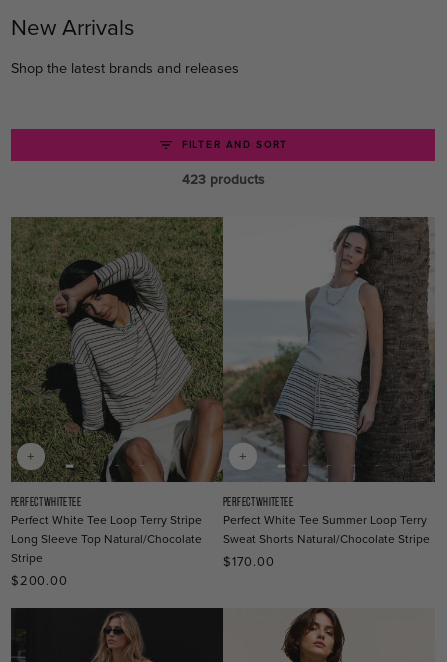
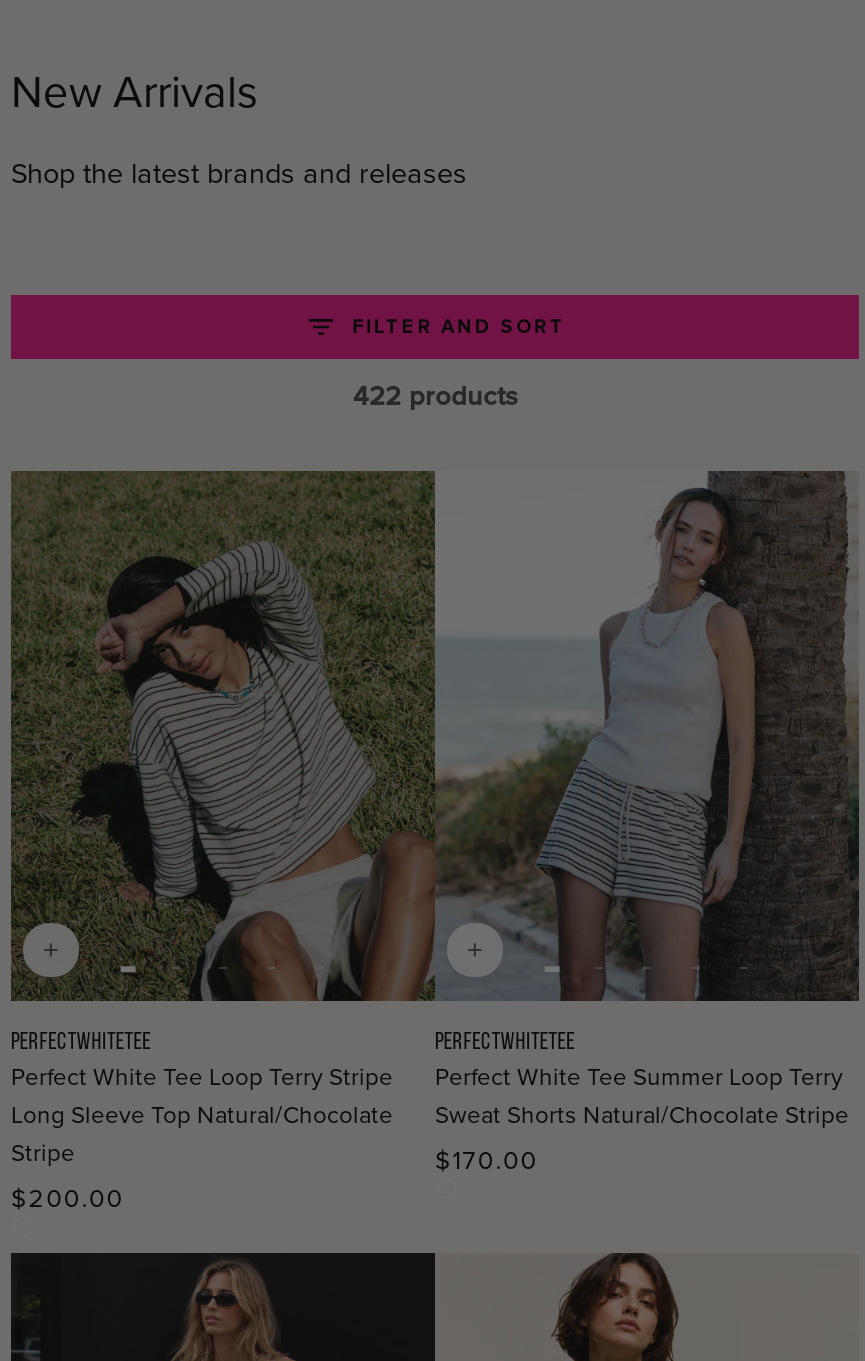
- 423 products
+ 422 products
